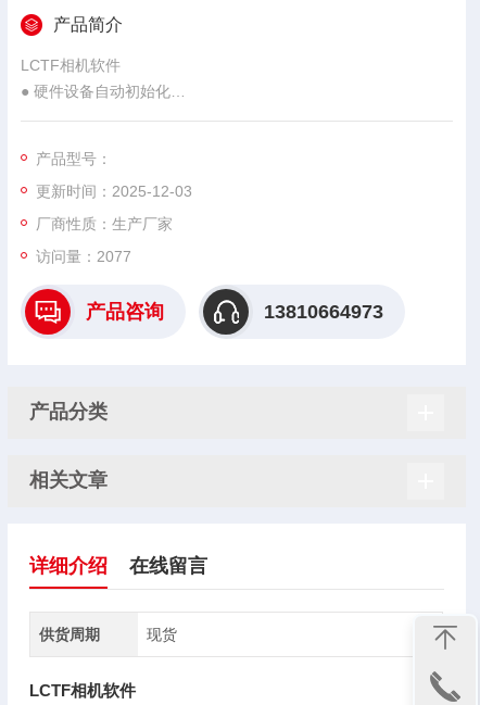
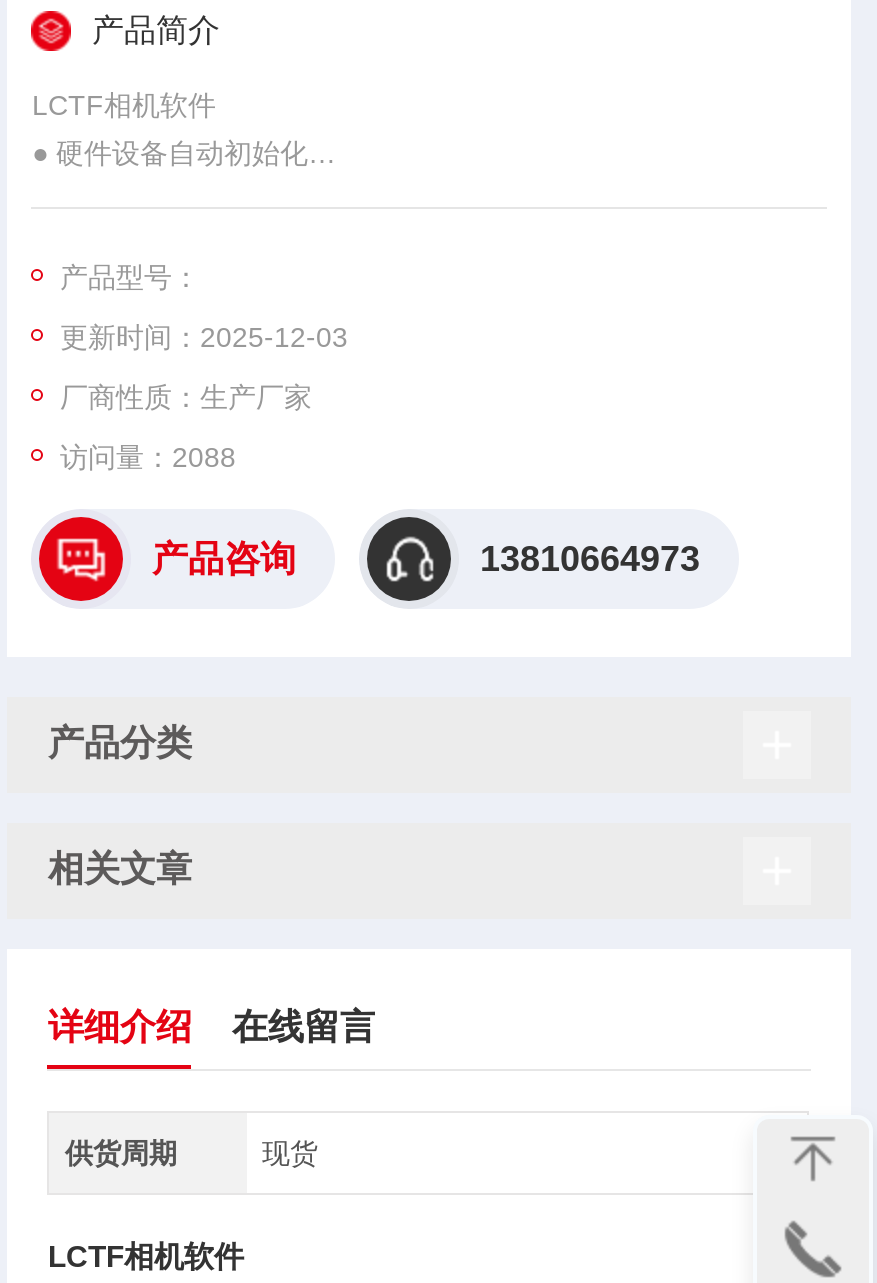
- 访问量：2077
+ 访问量：2088
